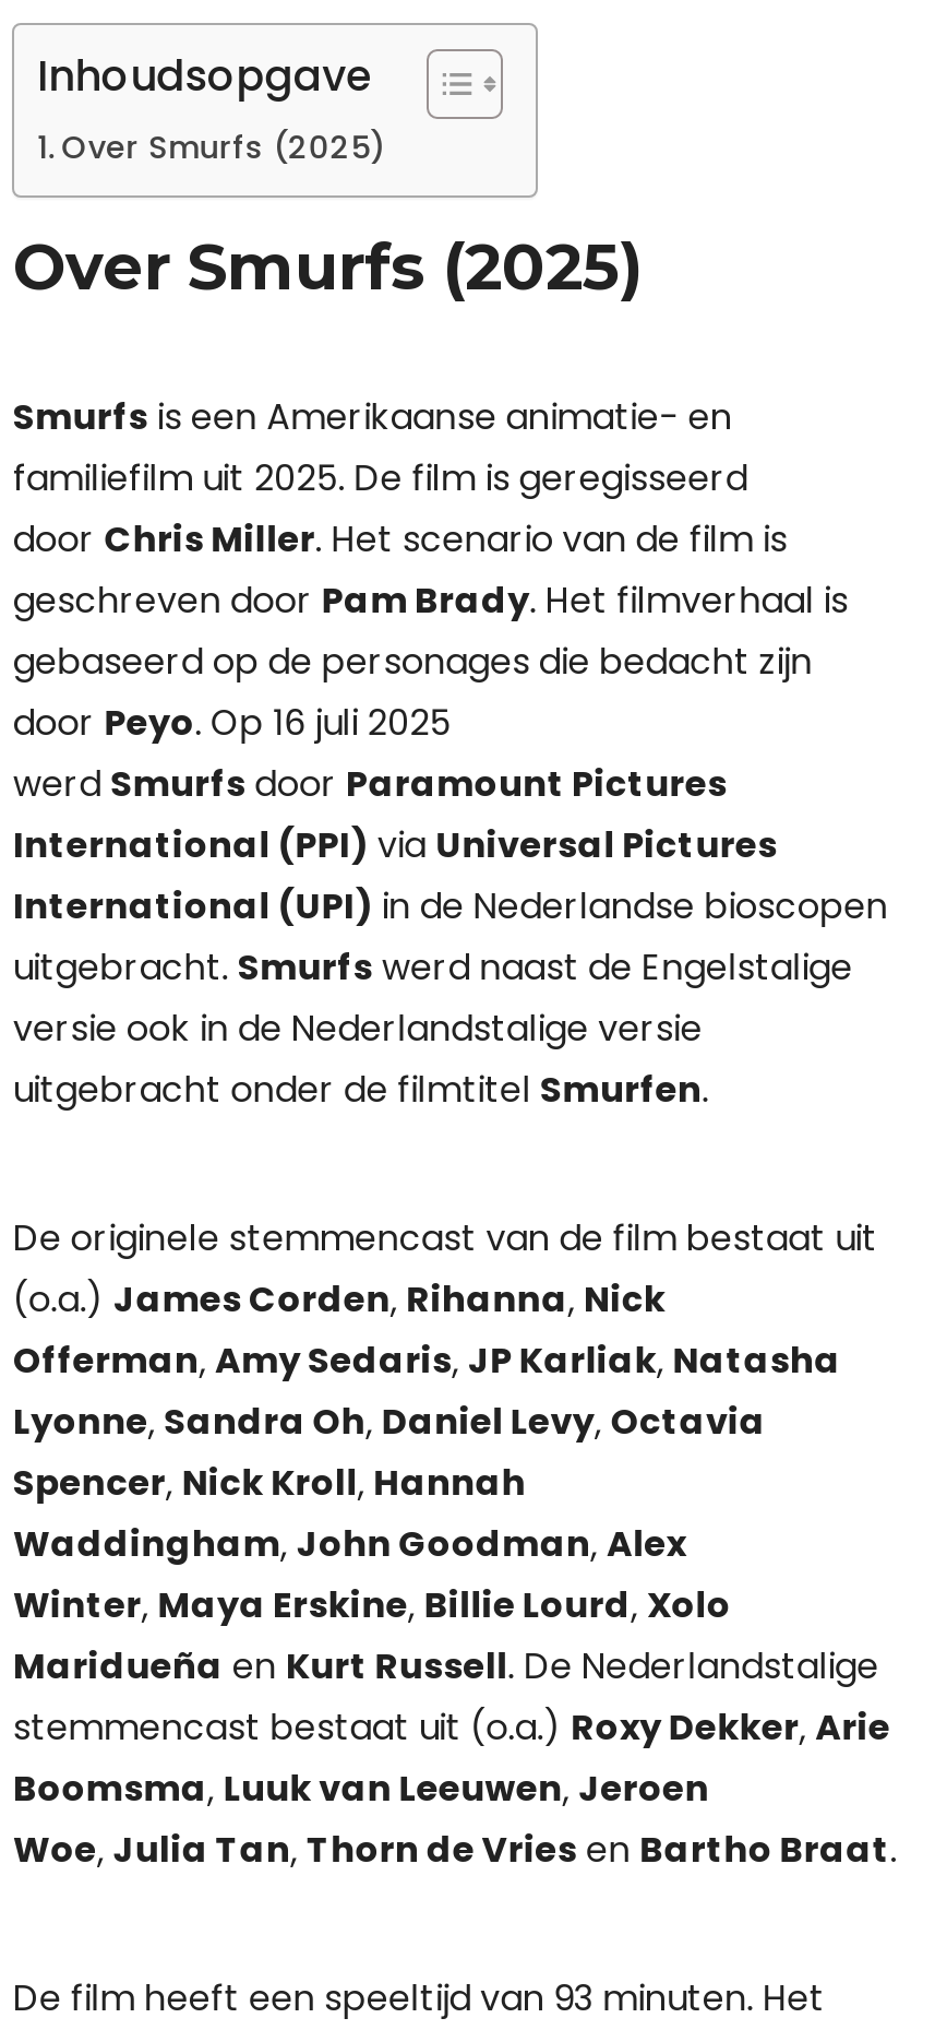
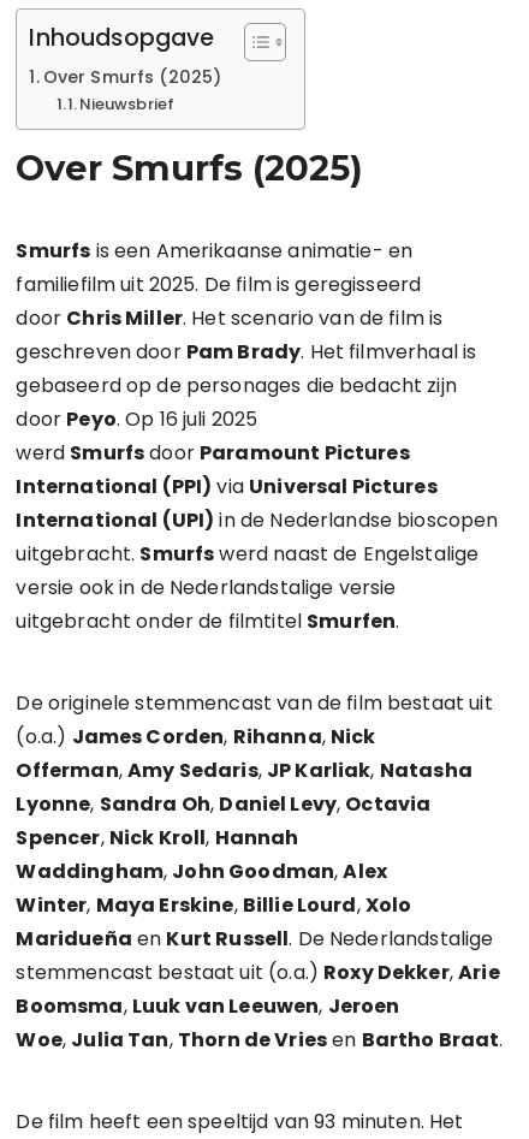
+ Nieuwsbrief
